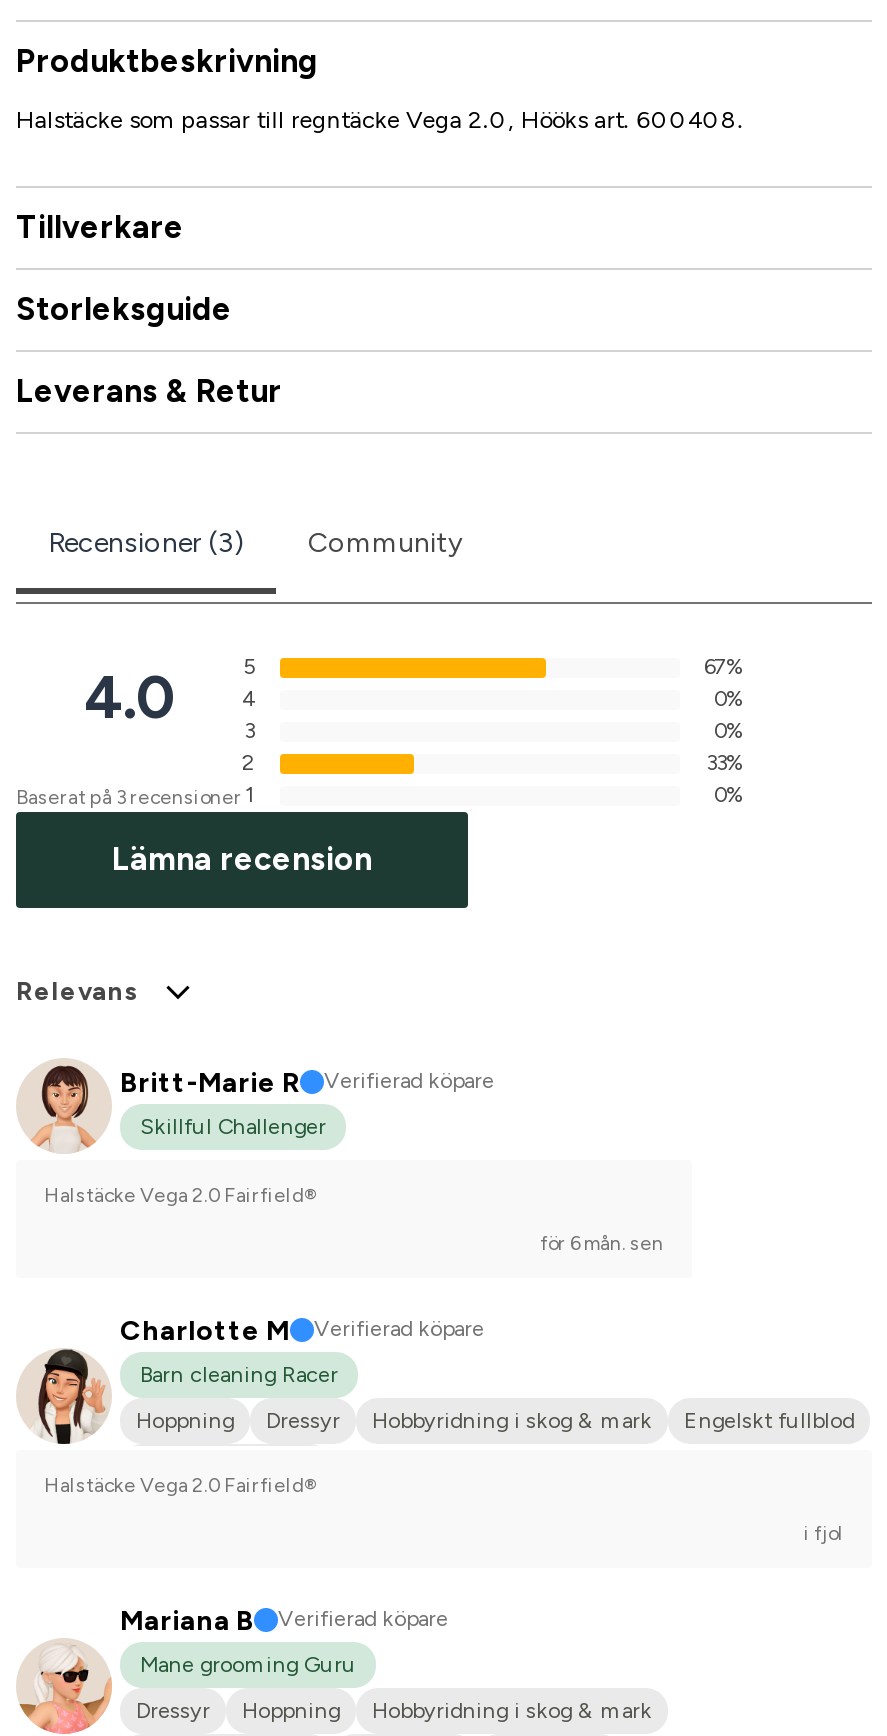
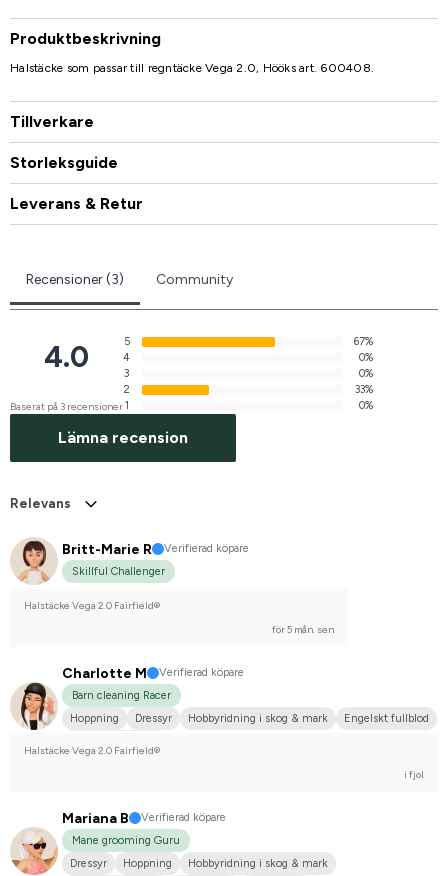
- för 6 mån. sen
+ för 5 mån. sen
